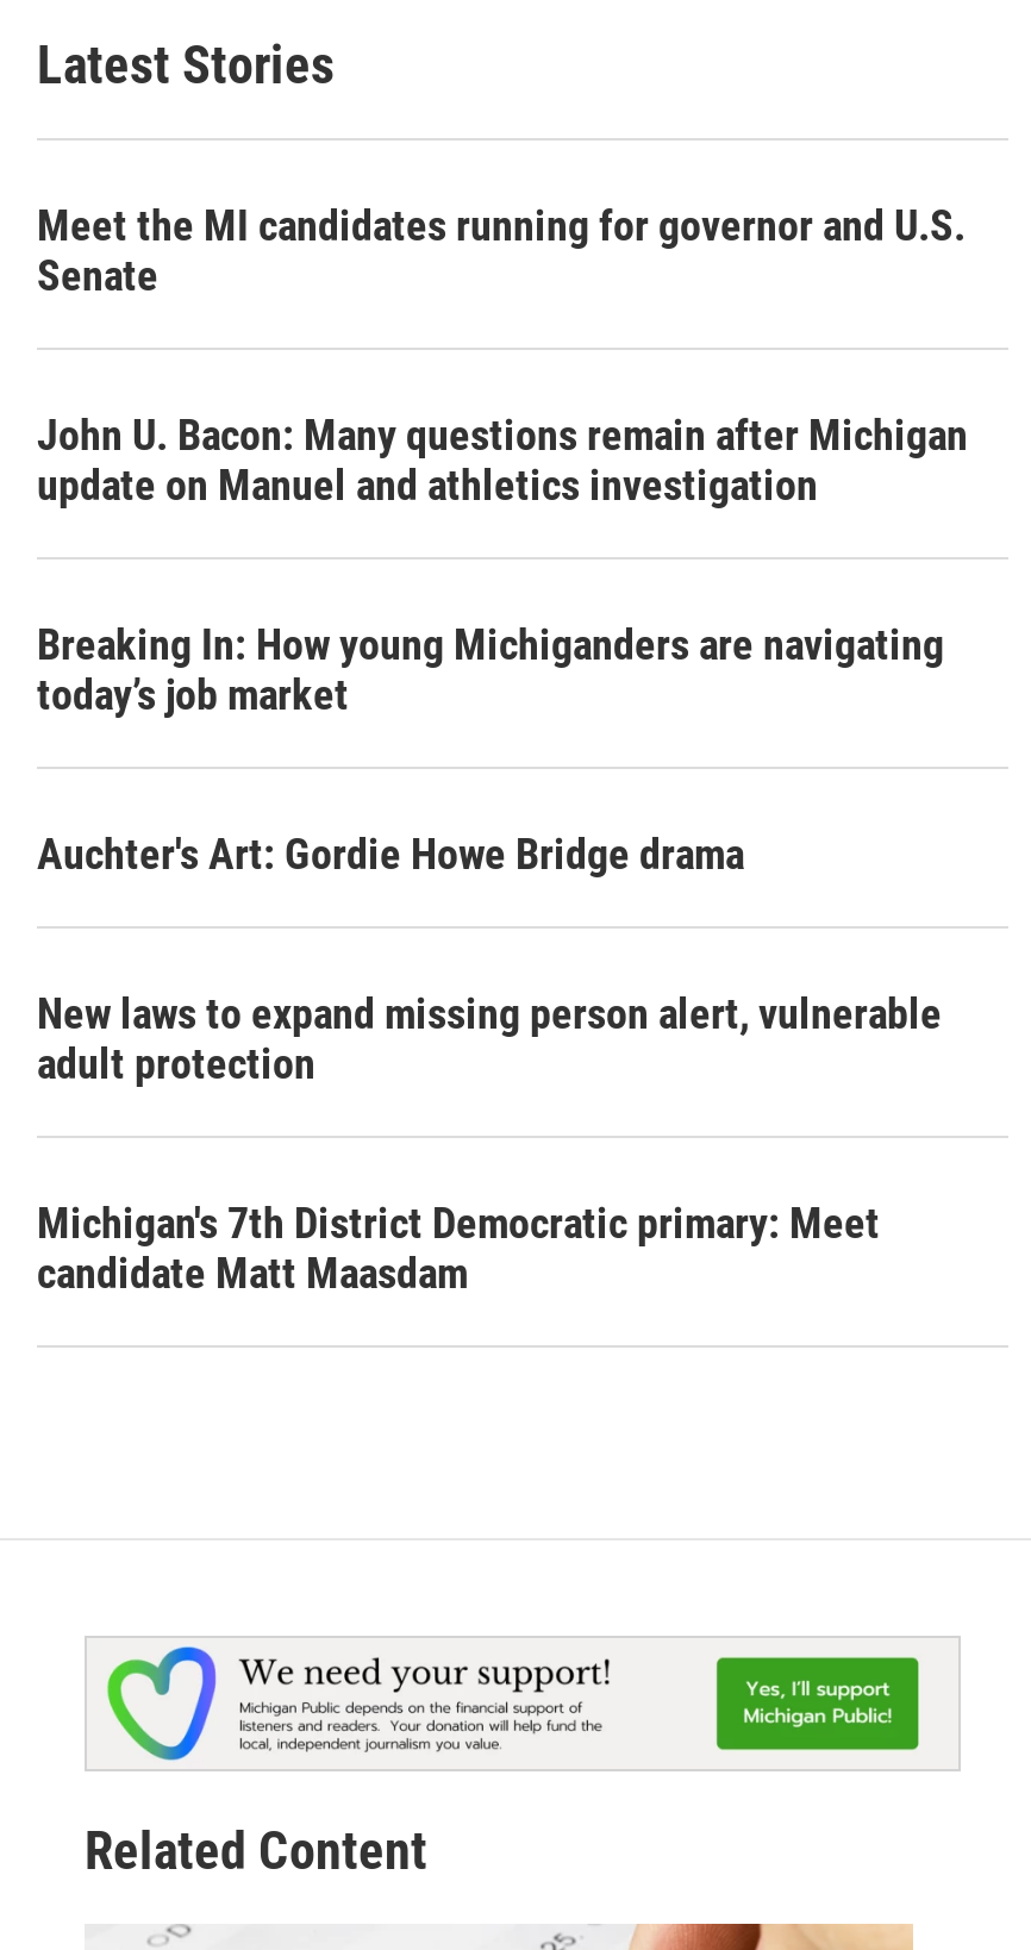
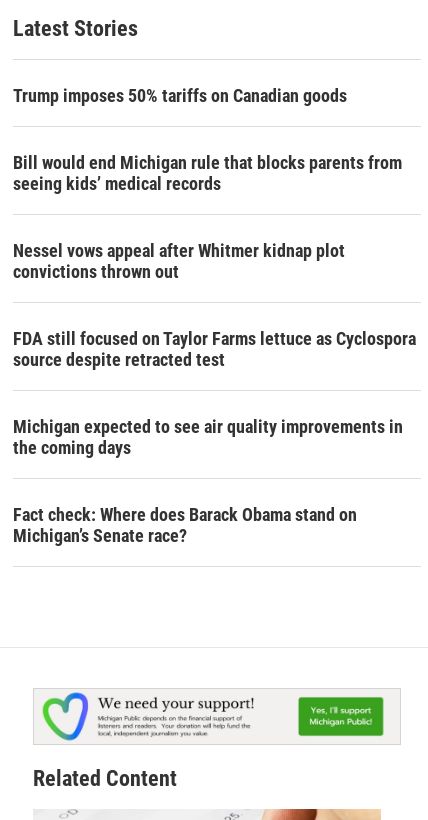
- Meet the MI candidates running for governor and U.S.
- Senate
+ Trump imposes 50% tariffs on Canadian goods

- John U. Bacon: Many questions remain after Michigan
- update on Manuel and athletics investigation
+ Bill would end Michigan rule that blocks parents from
+ seeing kids’ medical records

- Breaking In: How young Michiganders are navigating
- today’s job market
+ Nessel vows appeal after Whitmer kidnap plot
+ convictions thrown out

- Auchter's Art: Gordie Howe Bridge drama
+ FDA still focused on Taylor Farms lettuce as Cyclospora
+ source despite retracted test

- New laws to expand missing person alert, vulnerable
- adult protection
+ Michigan expected to see air quality improvements in
+ the coming days

- Michigan's 7th District Democratic primary: Meet
- candidate Matt Maasdam
+ Fact check: Where does Barack Obama stand on
+ Michigan’s Senate race?
